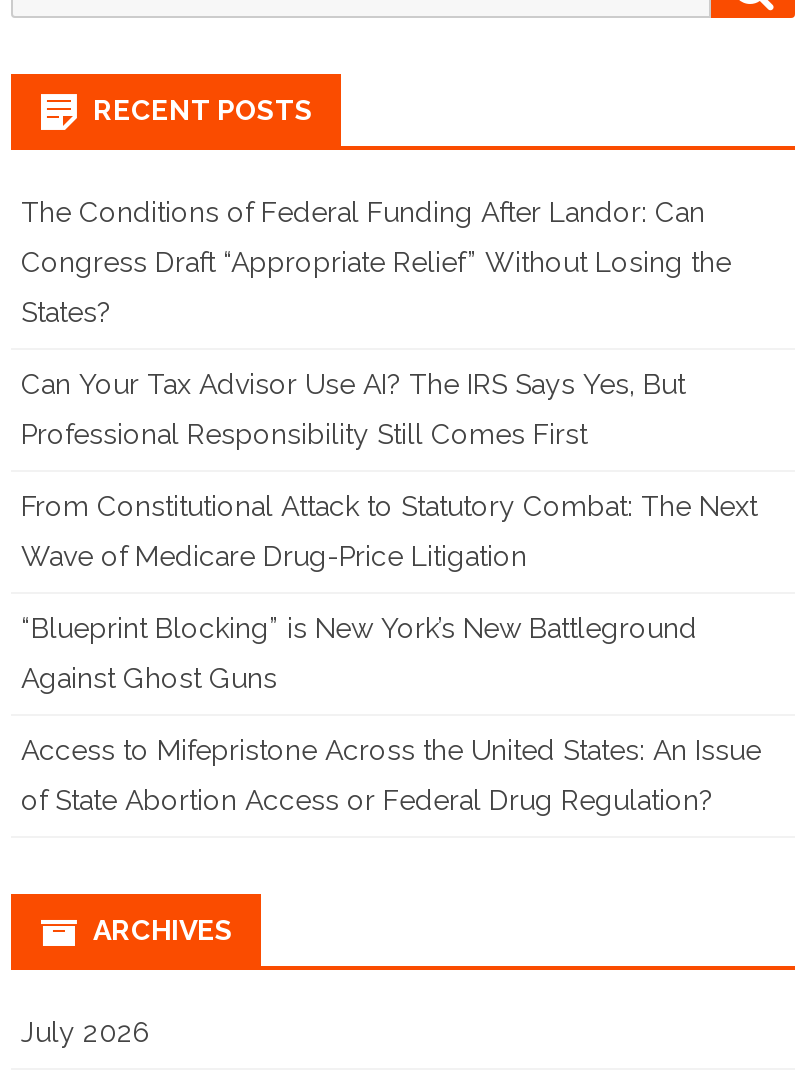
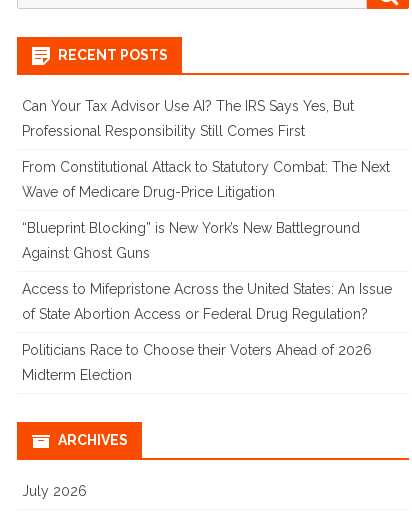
- The Conditions of Federal Funding After Landor: Can
- Congress Draft “Appropriate Relief” Without Losing the
- States?

moved up: Can Your Tax Advisor Use AI? The IRS Says Yes, But | Professional Responsibility Still Comes First | From Constitutional Attack to Statutory Combat: The Next | Wave of Medicare Drug-Price Litigation | “Blueprint Blocking” is New York’s New Battleground | Against Ghost Guns | Access to Mifepristone Across the United States: An Issue | of State Abortion Access or Federal Drug Regulation?

+ Politicians Race to Choose their Voters Ahead of 2026
+ Midterm Election
